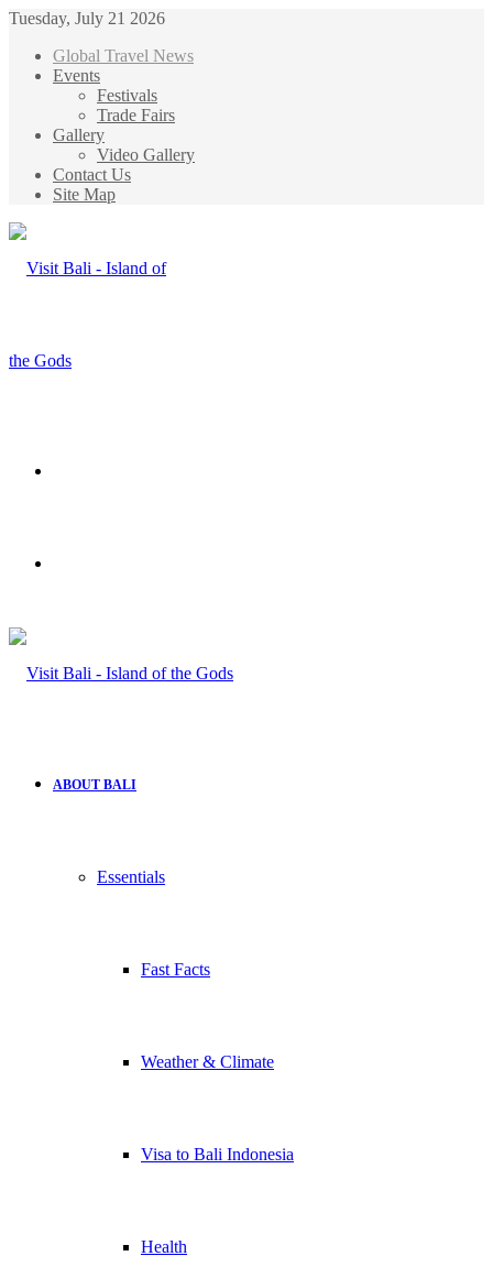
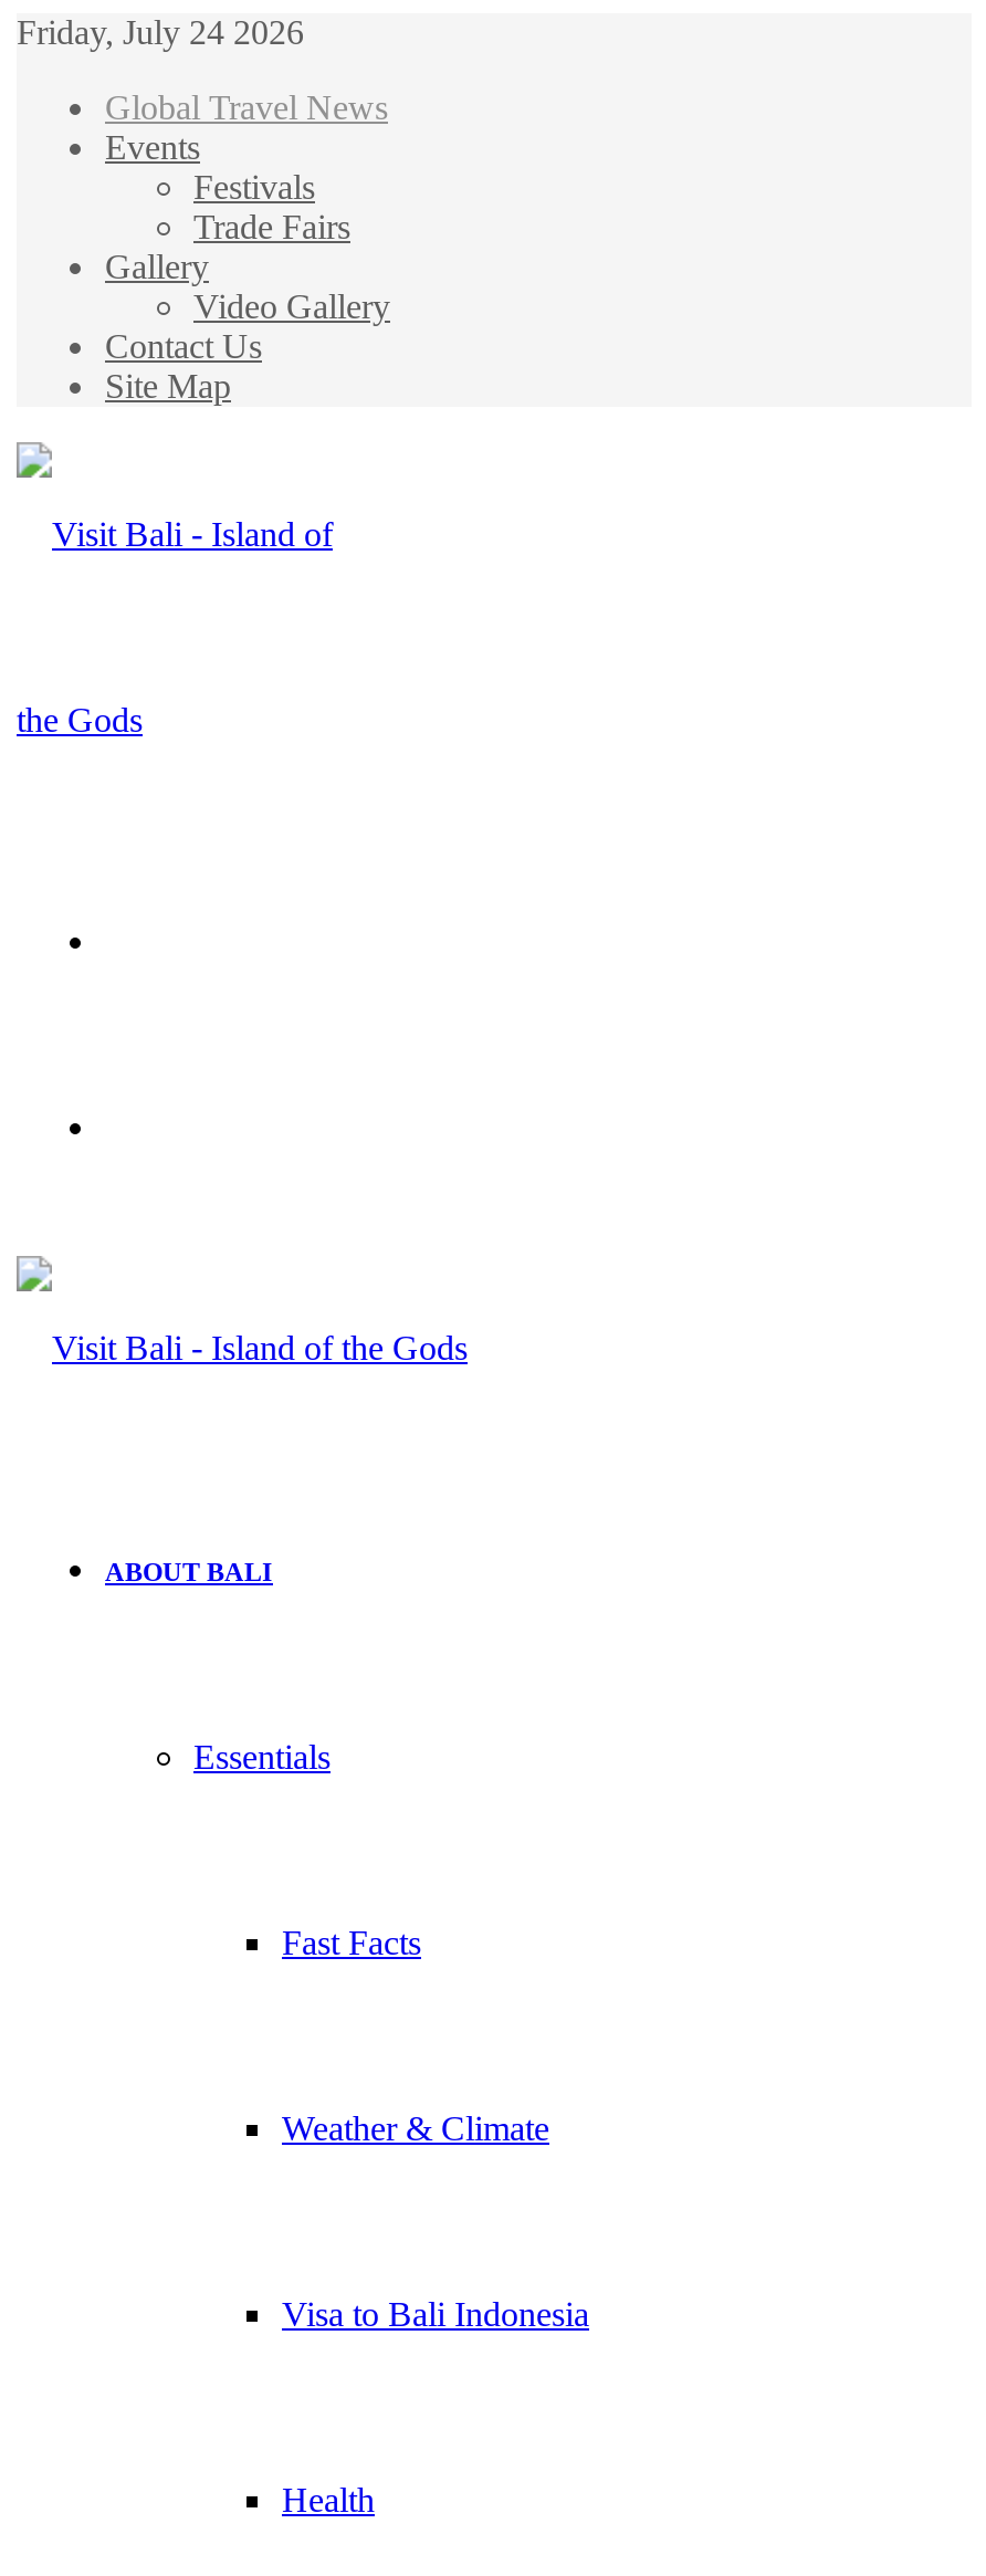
- Tuesday, July 21 2026
+ Friday, July 24 2026
